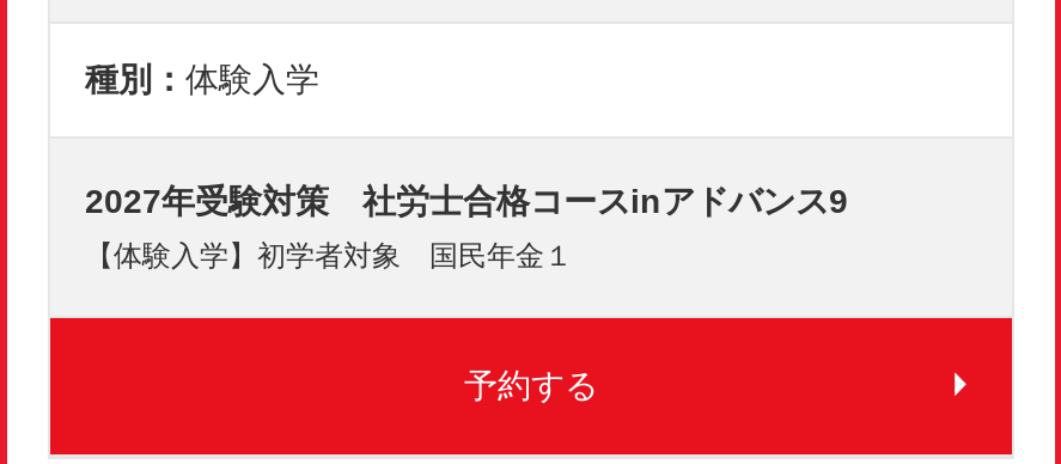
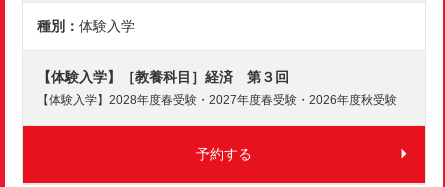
- 2027年受験対策 社労士合格コースinアドバンス9
+ 【体験入学】［教養科目］経済 第３回

- 【体験入学】初学者対象 国民年金１
+ 【体験入学】2028年度春受験・2027年度春受験・2026年度秋受験
